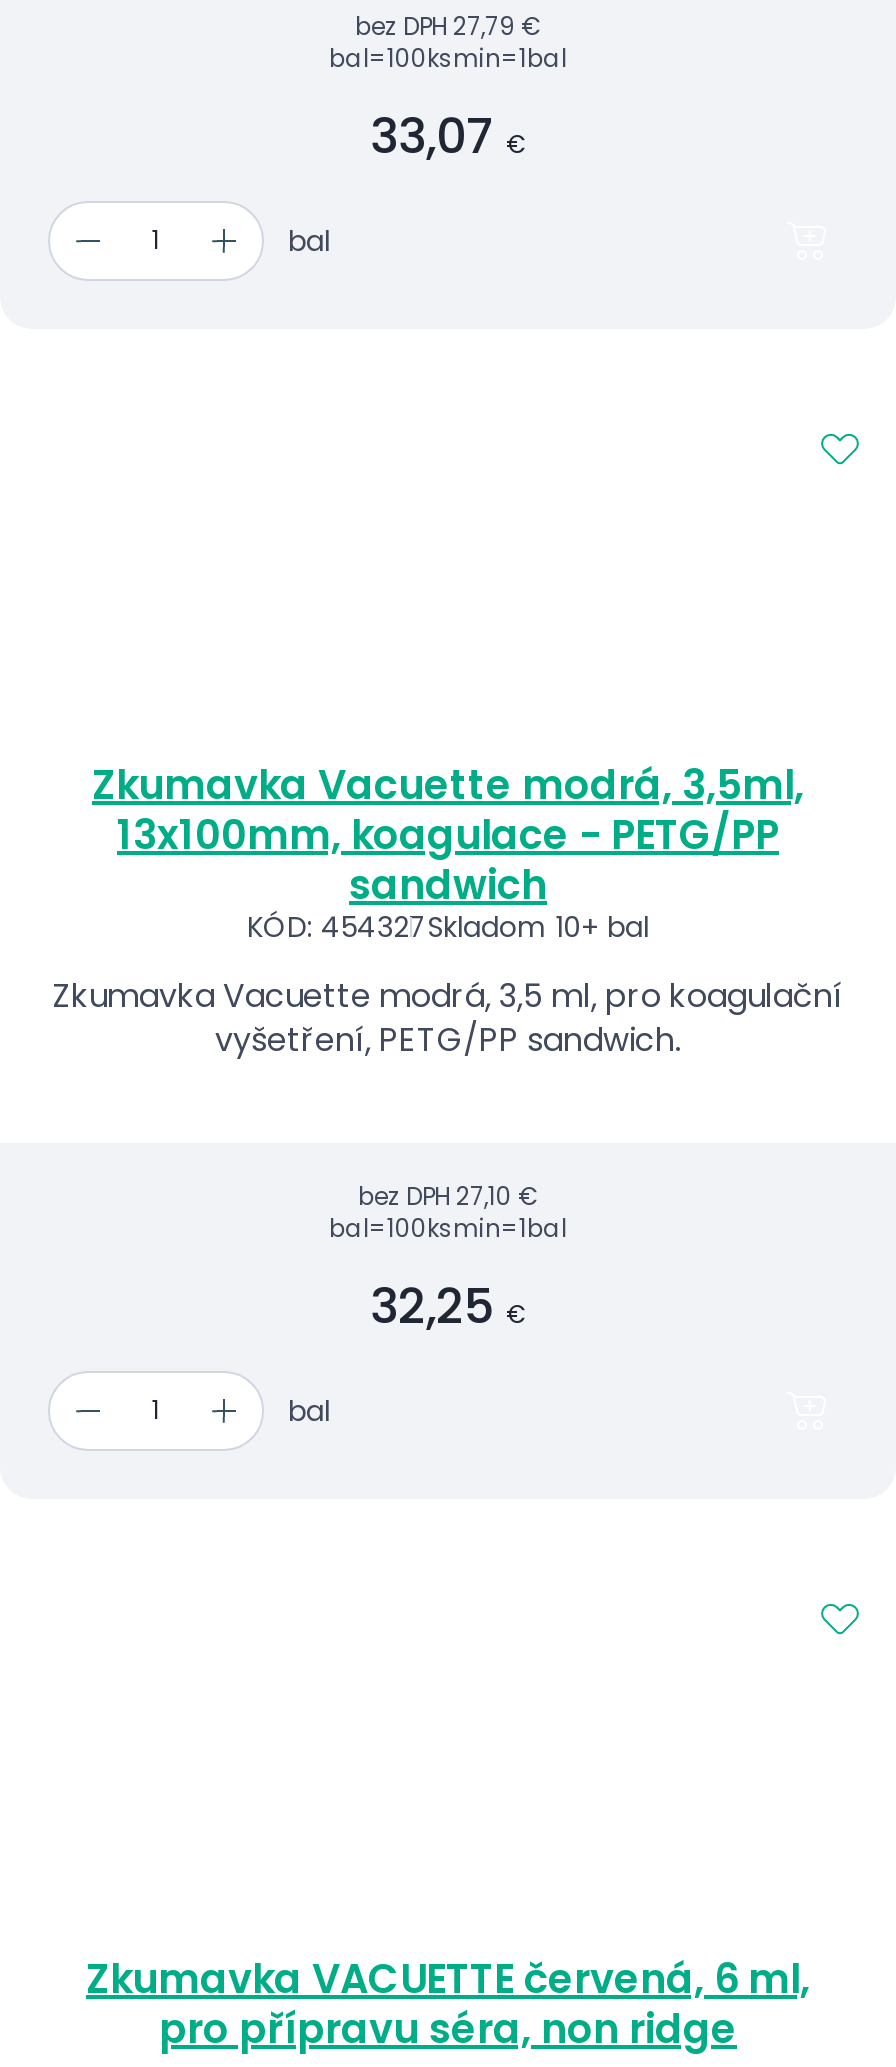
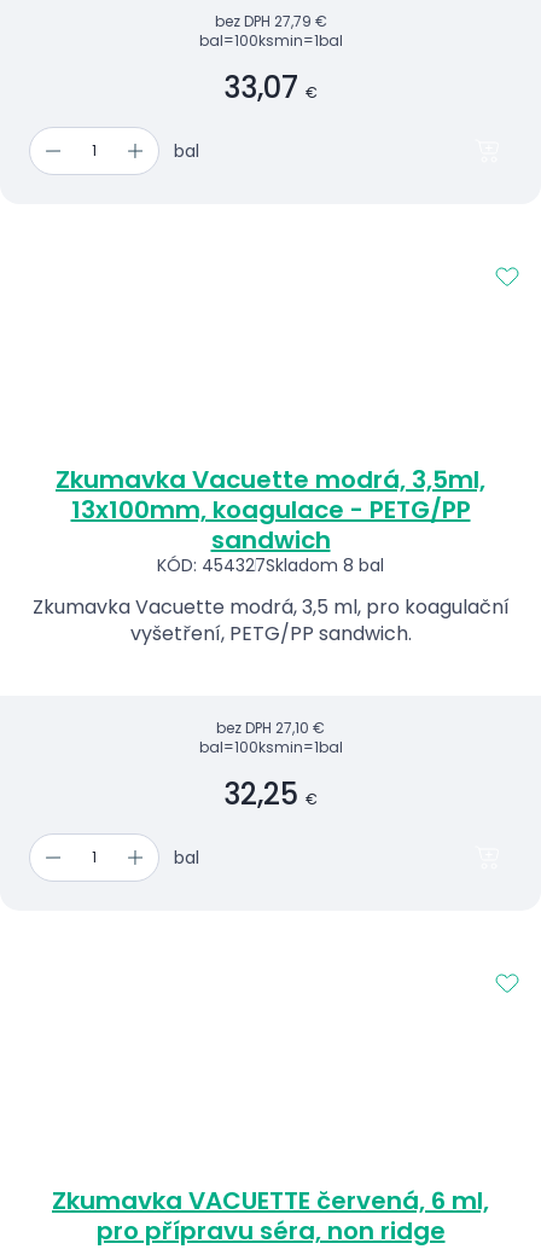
- KÓD: 454327Skladom 10+ bal
+ KÓD: 454327Skladom 8 bal
